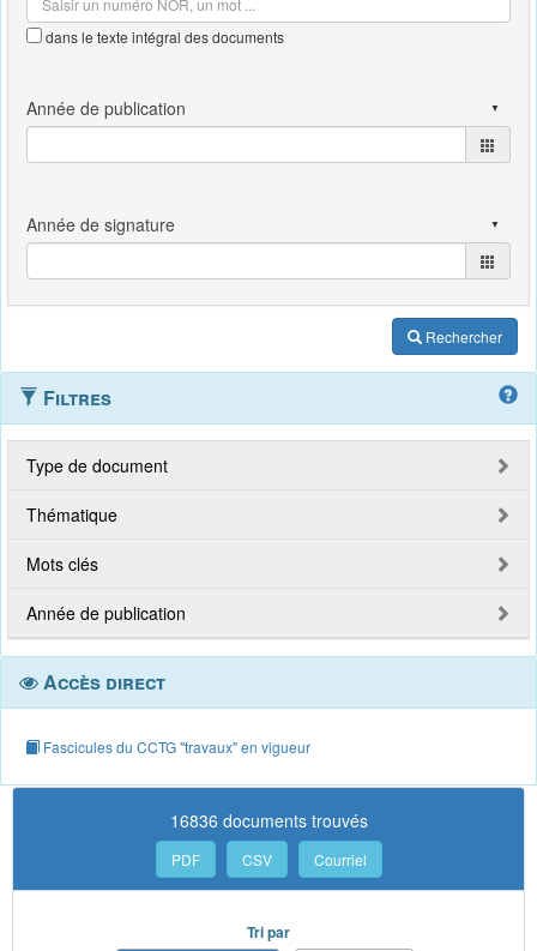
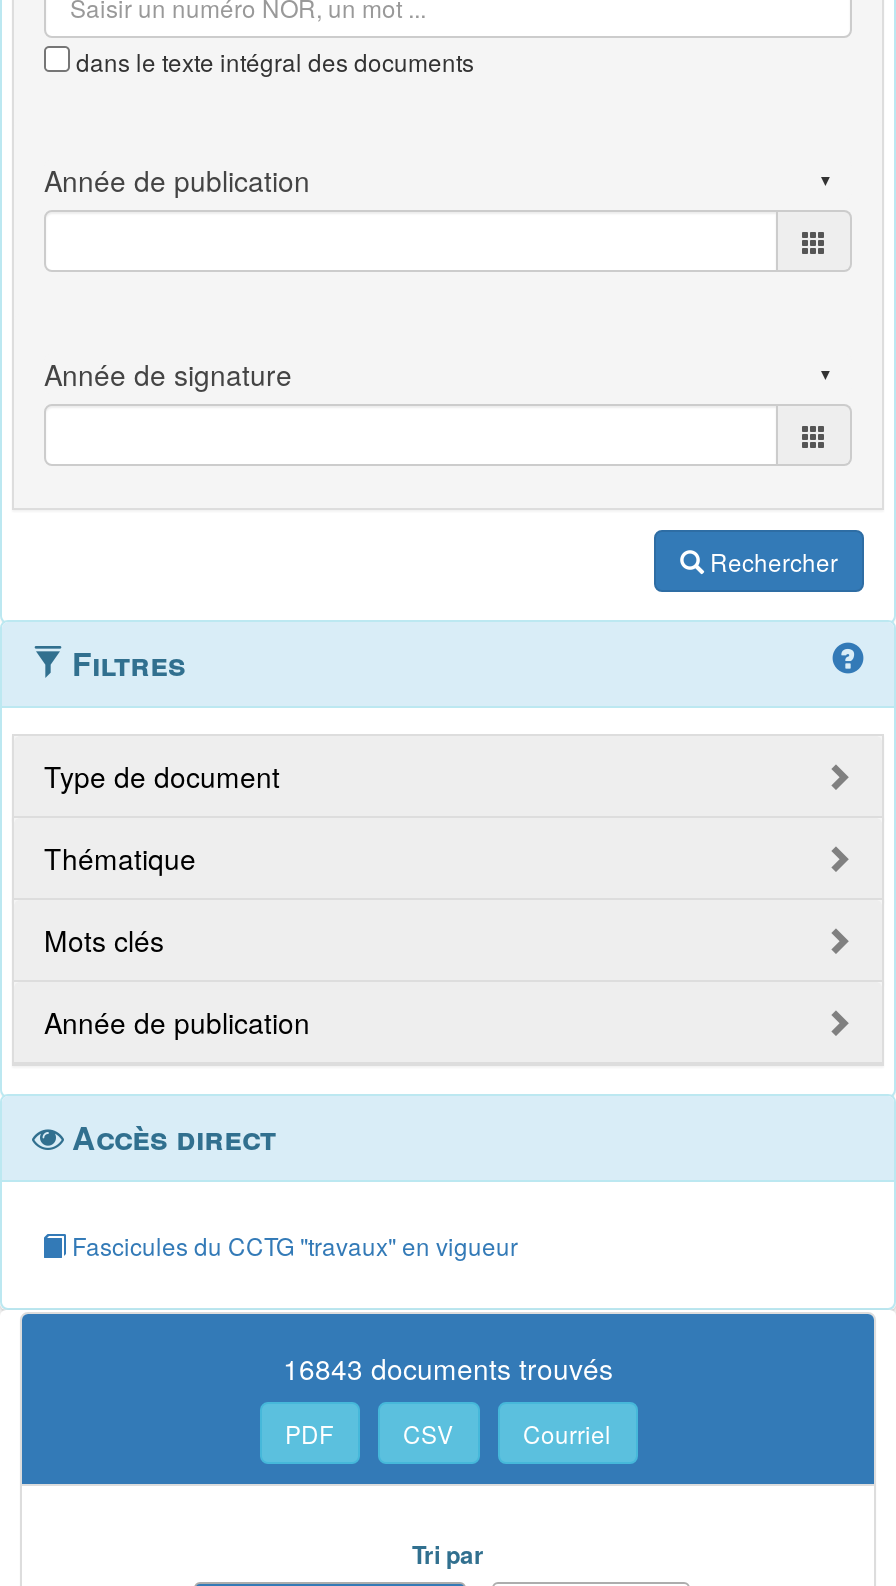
- 16836 documents trouvés
+ 16843 documents trouvés
